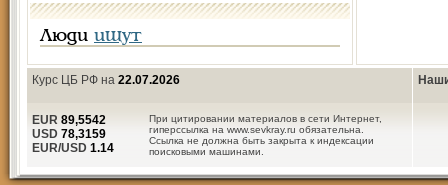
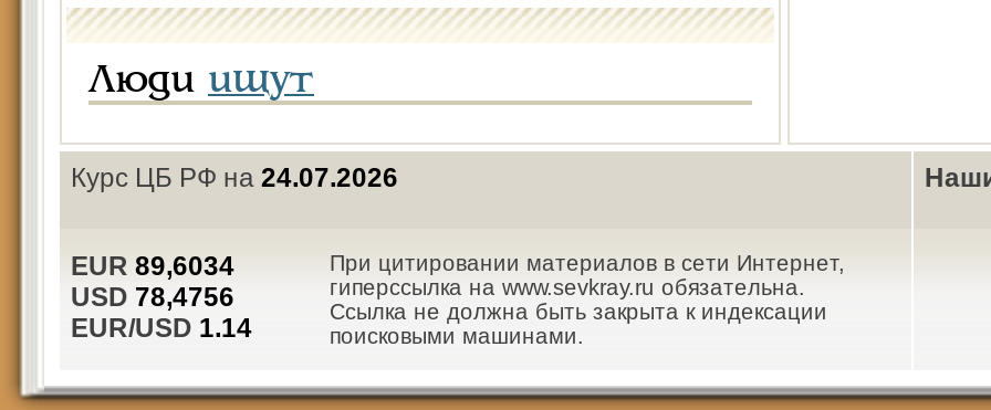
- Курс ЦБ РФ на 22.07.2026
+ Курс ЦБ РФ на 24.07.2026

- EUR 89,5542
+ EUR 89,6034

- USD 78,3159
+ USD 78,4756
